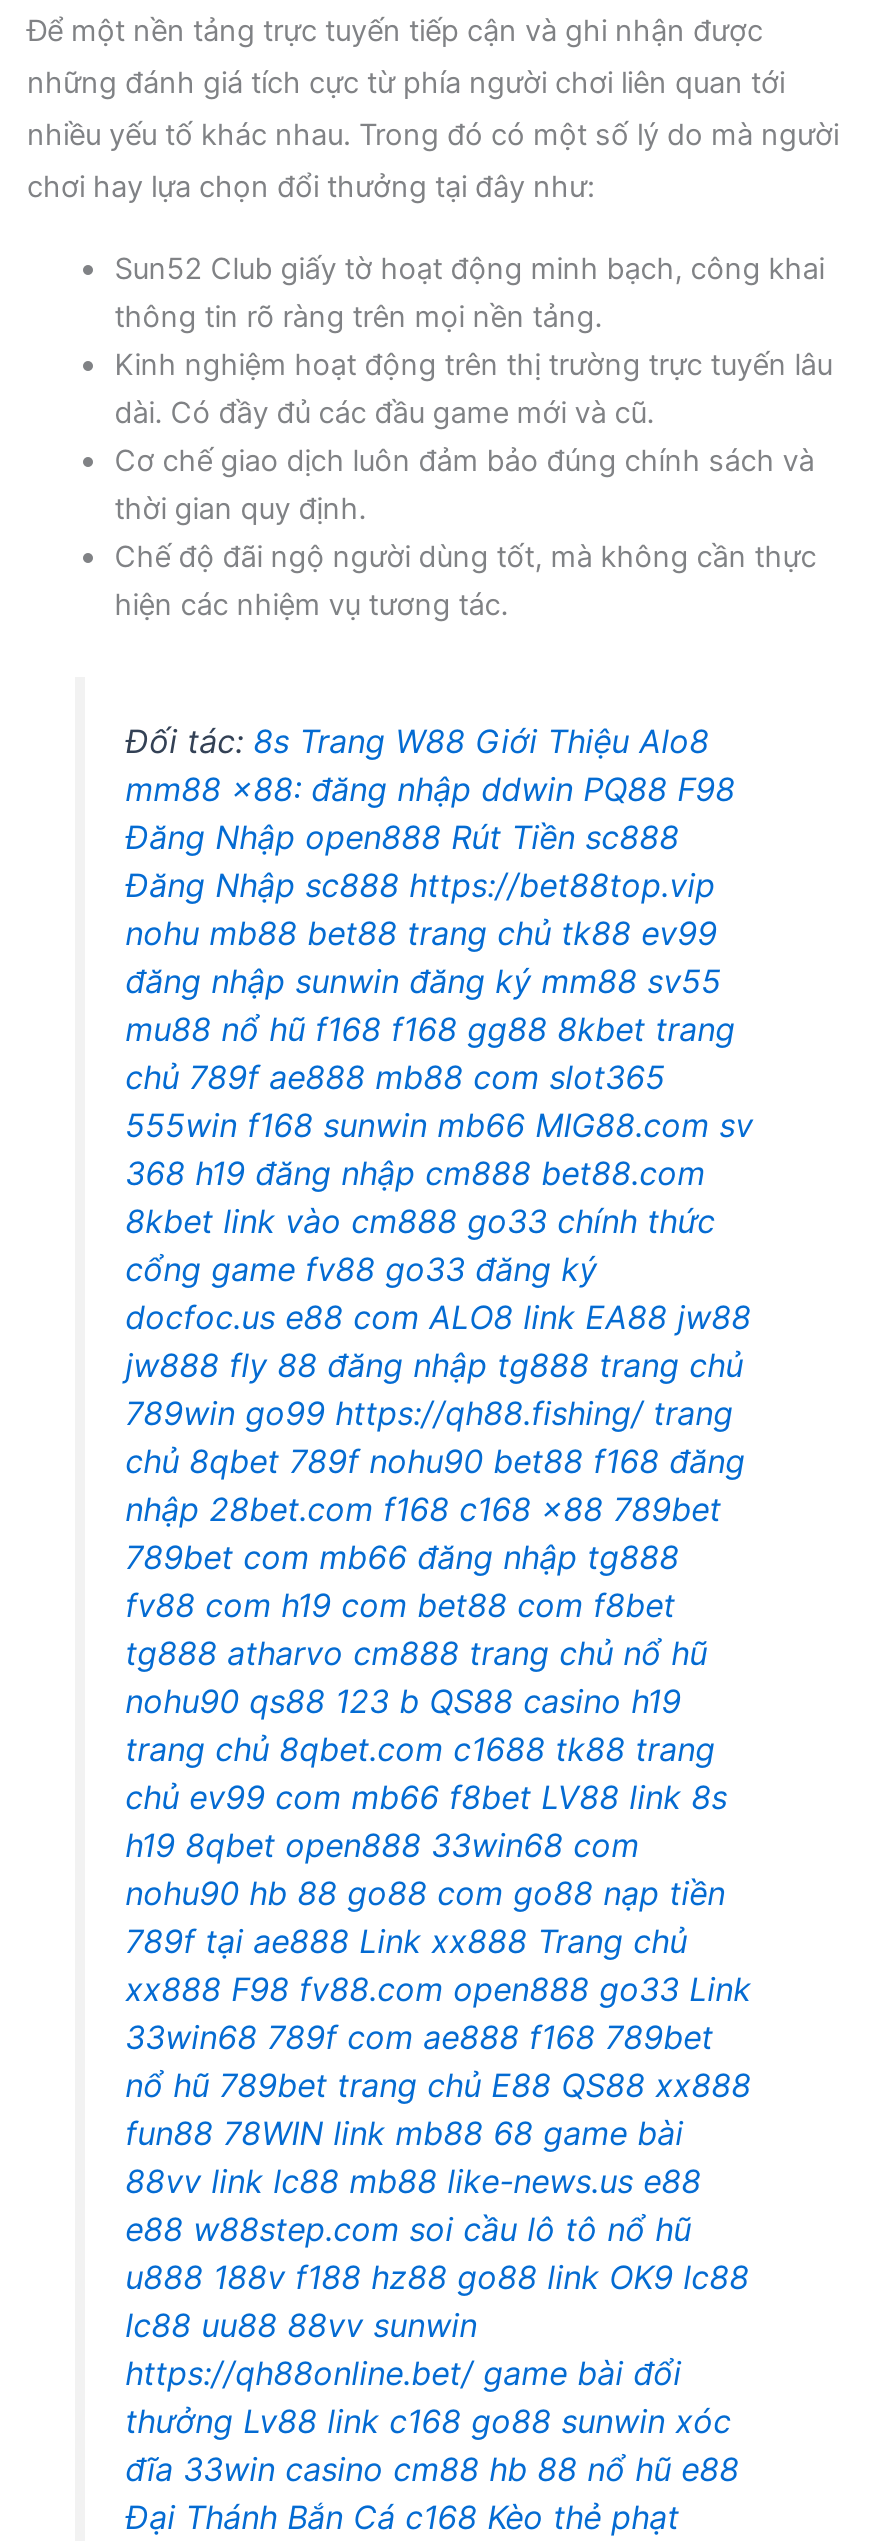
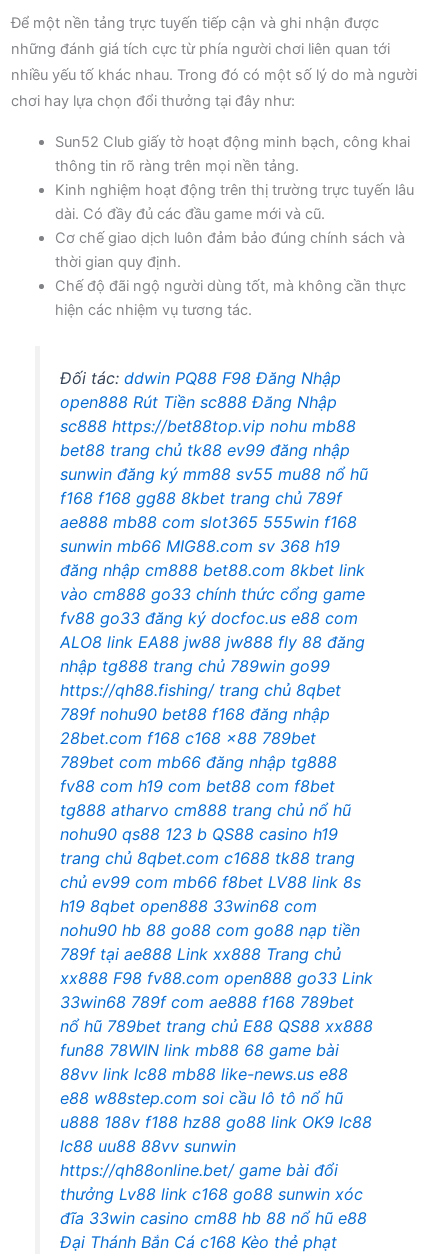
- Đối tác: 8s Trang W88 Giới Thiệu Alo8
- mm88 x88: đăng nhập ddwin PQ88 F98
- Đăng Nhập open888 Rút Tiền sc888
- Đăng Nhập sc888 https://bet88top.vip
- nohu mb88 bet88 trang chủ tk88 ev99
- đăng nhập sunwin đăng ký mm88 sv55
- mu88 nổ hũ f168 f168 gg88 8kbet trang
- chủ 789f ae888 mb88 com slot365
- 555win f168 sunwin mb66 MIG88.com sv
- 368 h19 đăng nhập cm888 bet88.com
- 8kbet link vào cm888 go33 chính thức
- cổng game fv88 go33 đăng ký
- docfoc.us e88 com ALO8 link EA88 jw88
- jw888 fly 88 đăng nhập tg888 trang chủ
- 789win go99 https://qh88.fishing/ trang
- chủ 8qbet 789f nohu90 bet88 f168 đăng
- nhập 28bet.com f168 c168 x88 789bet
+ Đối tác: ddwin PQ88 F98 Đăng Nhập
+ open888 Rút Tiền sc888 Đăng Nhập
+ sc888 https://bet88top.vip nohu mb88
+ bet88 trang chủ tk88 ev99 đăng nhập
+ sunwin đăng ký mm88 sv55 mu88 nổ hũ
+ f168 f168 gg88 8kbet trang chủ 789f
+ ae888 mb88 com slot365 555win f168
+ sunwin mb66 MIG88.com sv 368 h19
+ đăng nhập cm888 bet88.com 8kbet link
+ vào cm888 go33 chính thức cổng game
+ fv88 go33 đăng ký docfoc.us e88 com
+ ALO8 link EA88 jw88 jw888 fly 88 đăng
+ nhập tg888 trang chủ 789win go99
+ https://qh88.fishing/ trang chủ 8qbet
+ 789f nohu90 bet88 f168 đăng nhập
+ 28bet.com f168 c168 x88 789bet
